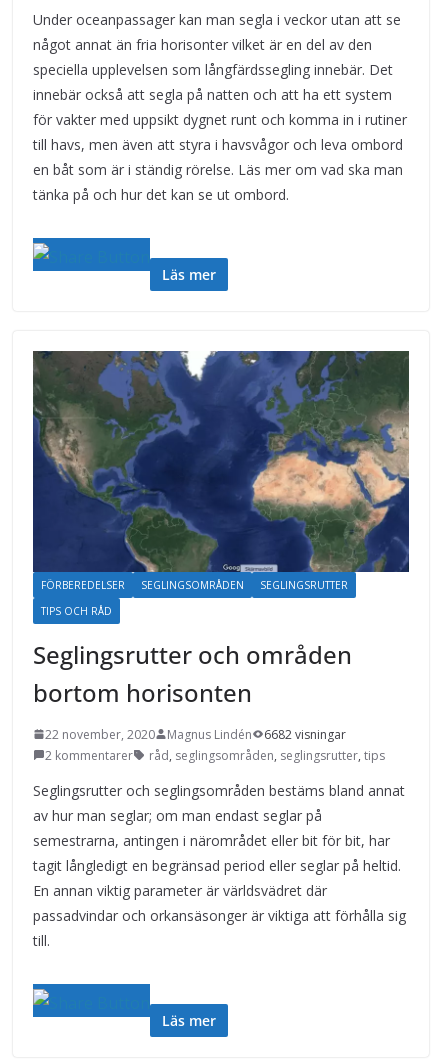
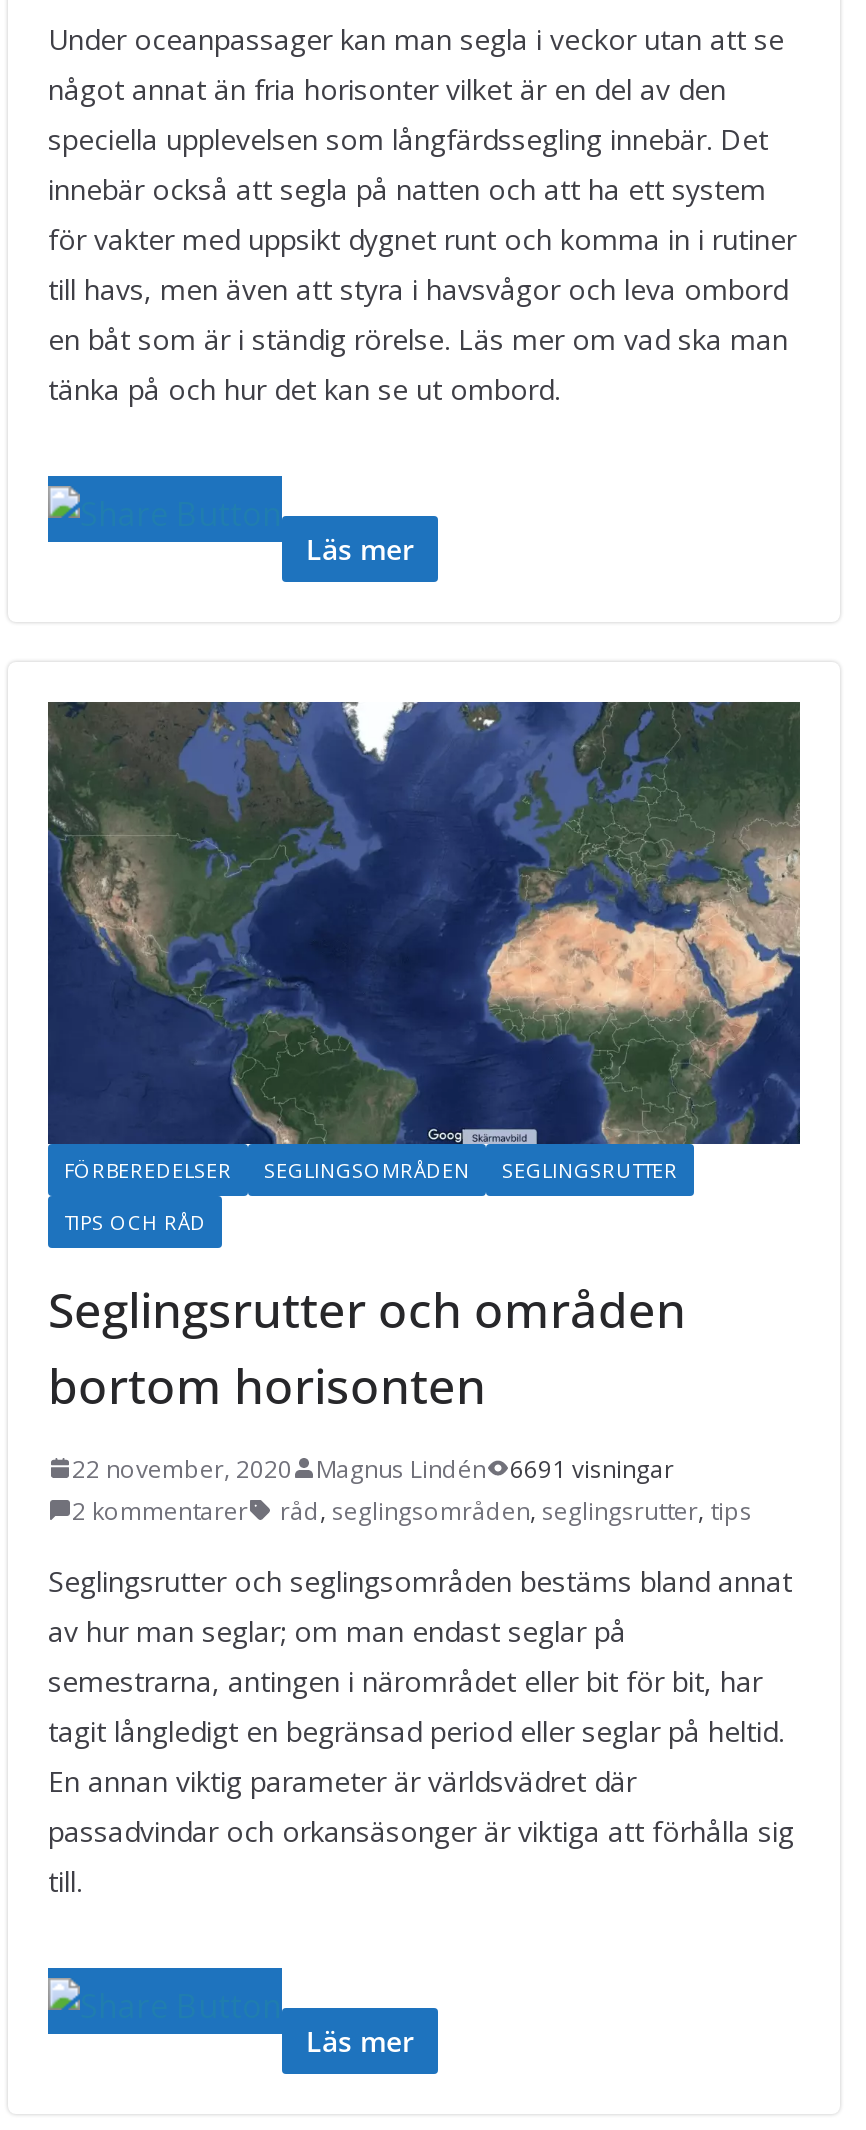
- 22 november, 2020 Magnus Lindén 6682 visningar
+ 22 november, 2020 Magnus Lindén 6691 visningar
